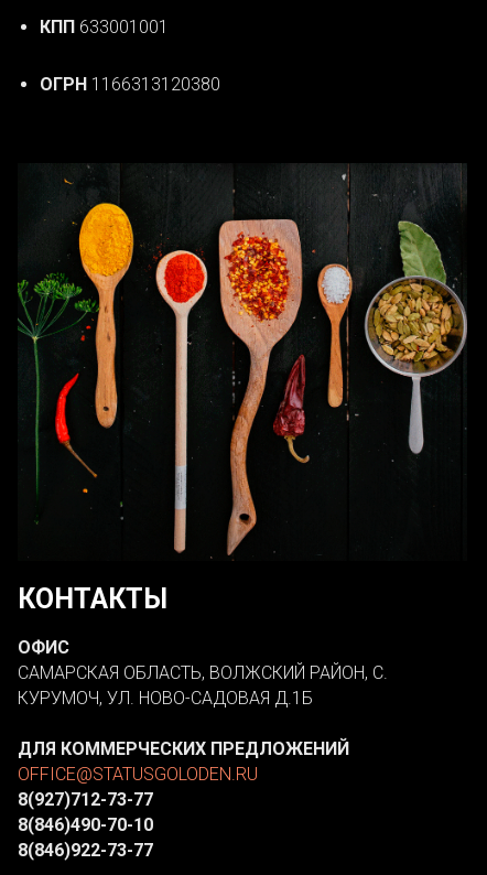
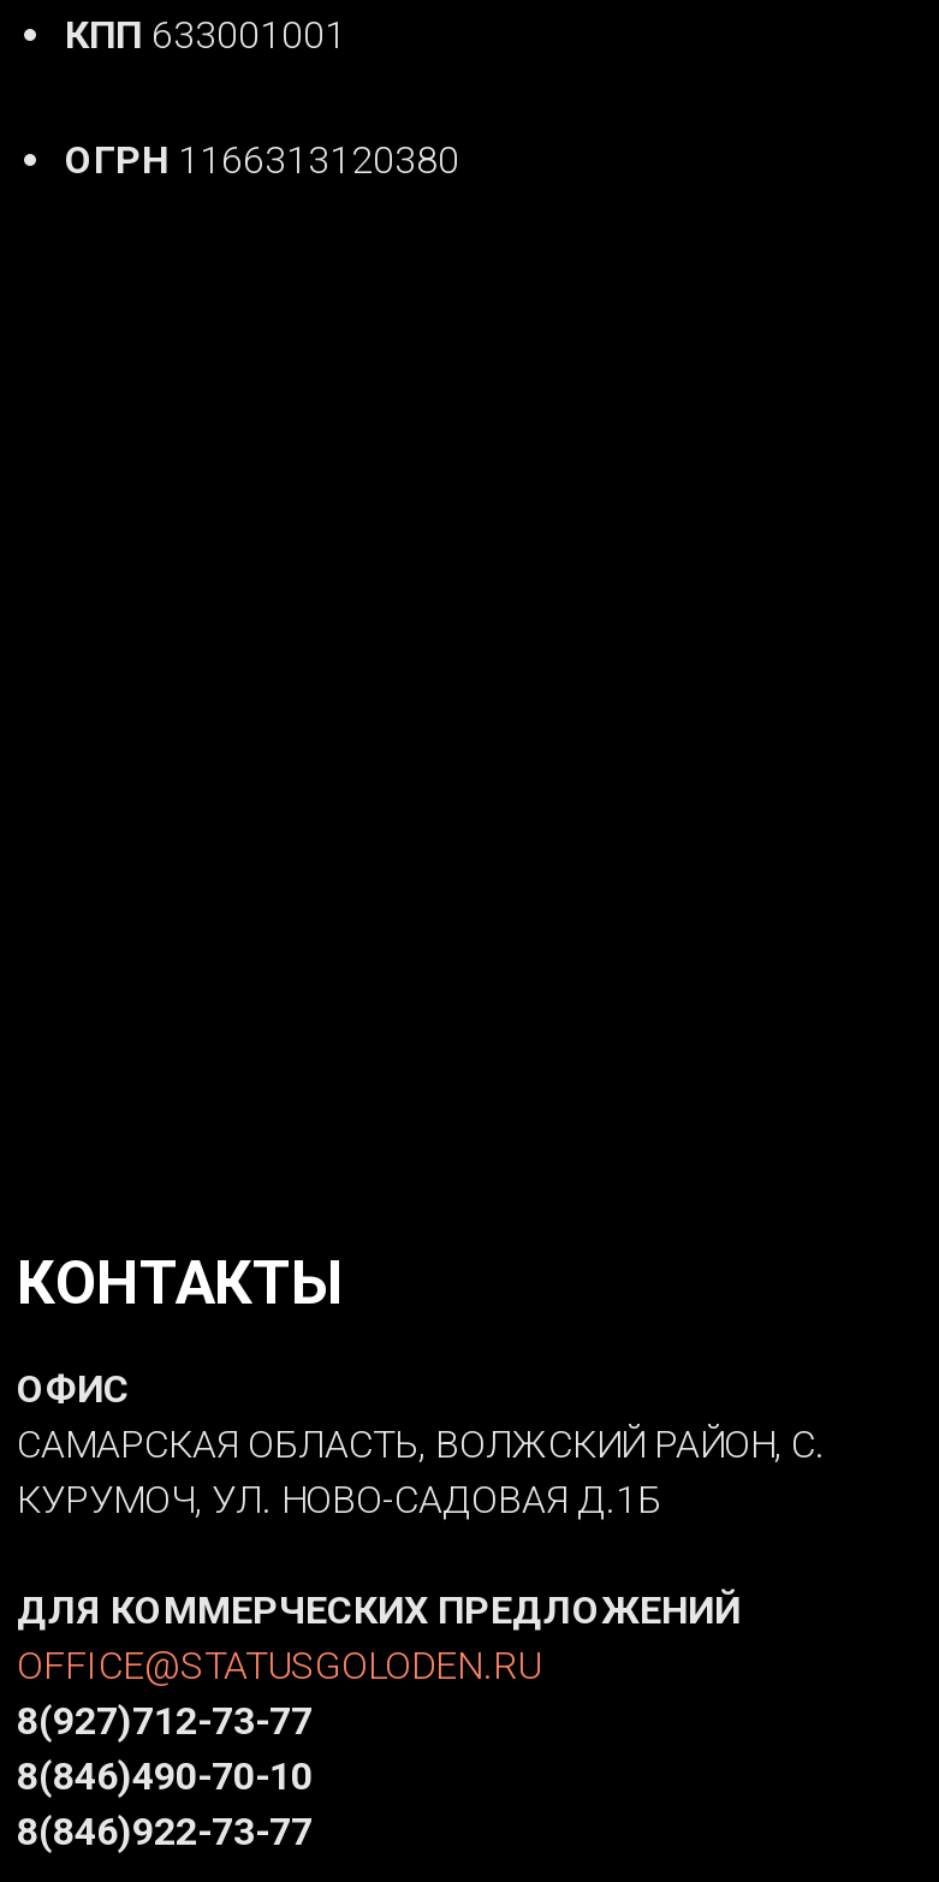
- [image]
